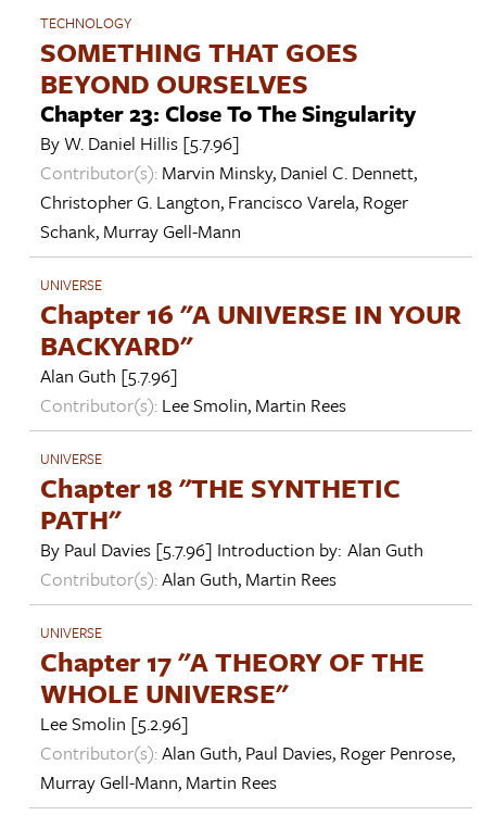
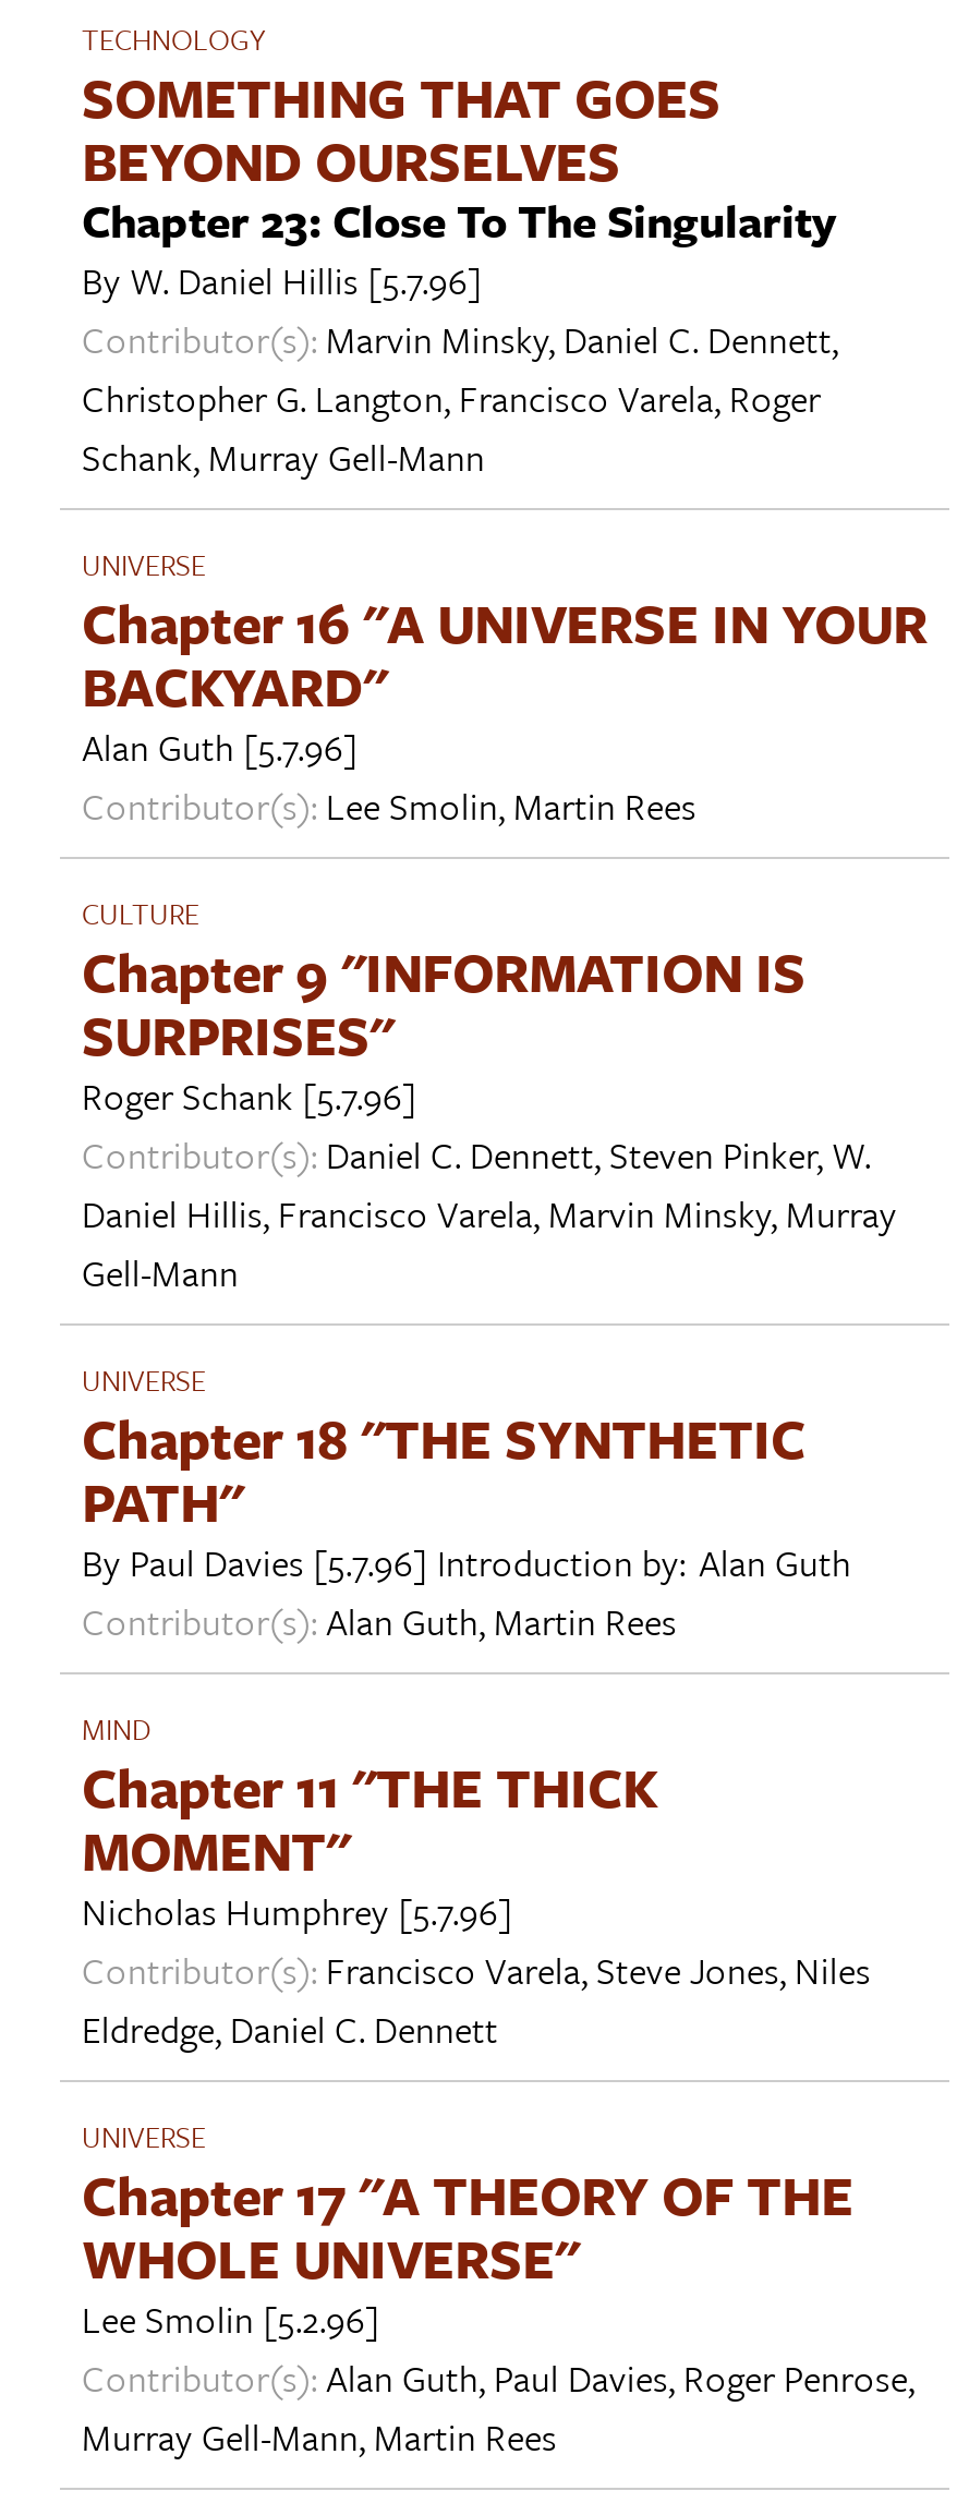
+ CULTURE
+ Chapter 9 "INFORMATION IS
+ SURPRISES"
+ Roger Schank [5.7.96]
+ Contributor(s): Daniel C. Dennett, Steven Pinker, W.
+ Daniel Hillis, Francisco Varela, Marvin Minsky, Murray
+ Gell-Mann

+ MIND
+ Chapter 11 "THE THICK
+ MOMENT"
+ Nicholas Humphrey [5.7.96]
+ Contributor(s): Francisco Varela, Steve Jones, Niles
+ Eldredge, Daniel C. Dennett
